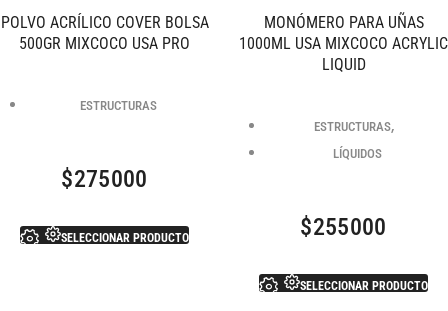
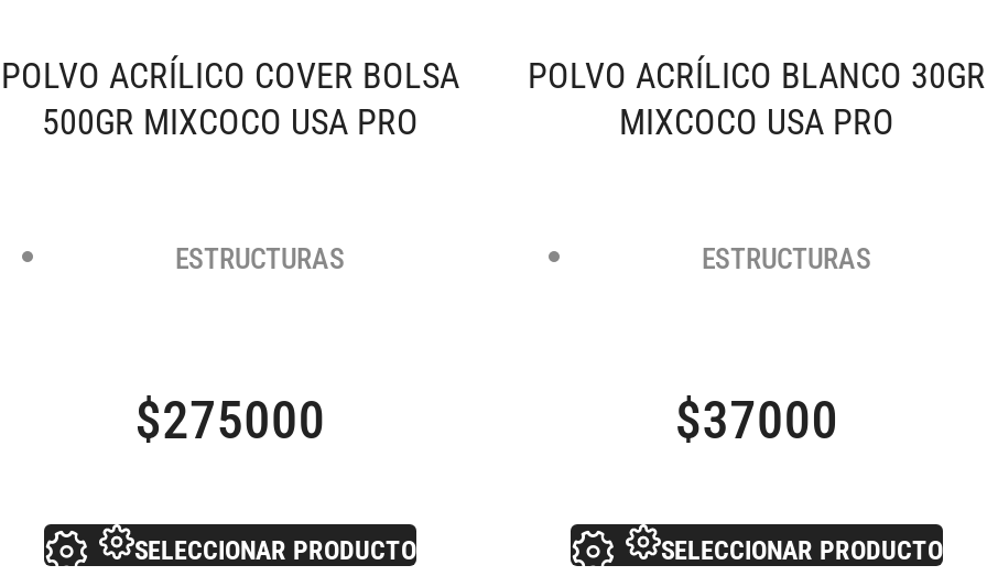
- MONÓMERO PARA UÑAS
- 1000ML USA MIXCOCO ACRYLIC
- LIQUID
- ESTRUCTURAS,
- LÍQUIDOS
- $255000
+ POLVO ACRÍLICO BLANCO 30GR
+ MIXCOCO USA PRO
+ ESTRUCTURAS
+ $37000
